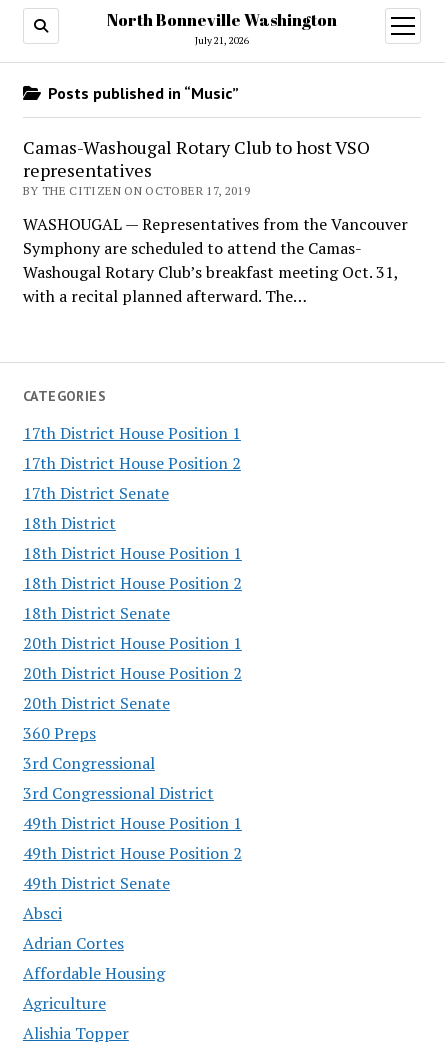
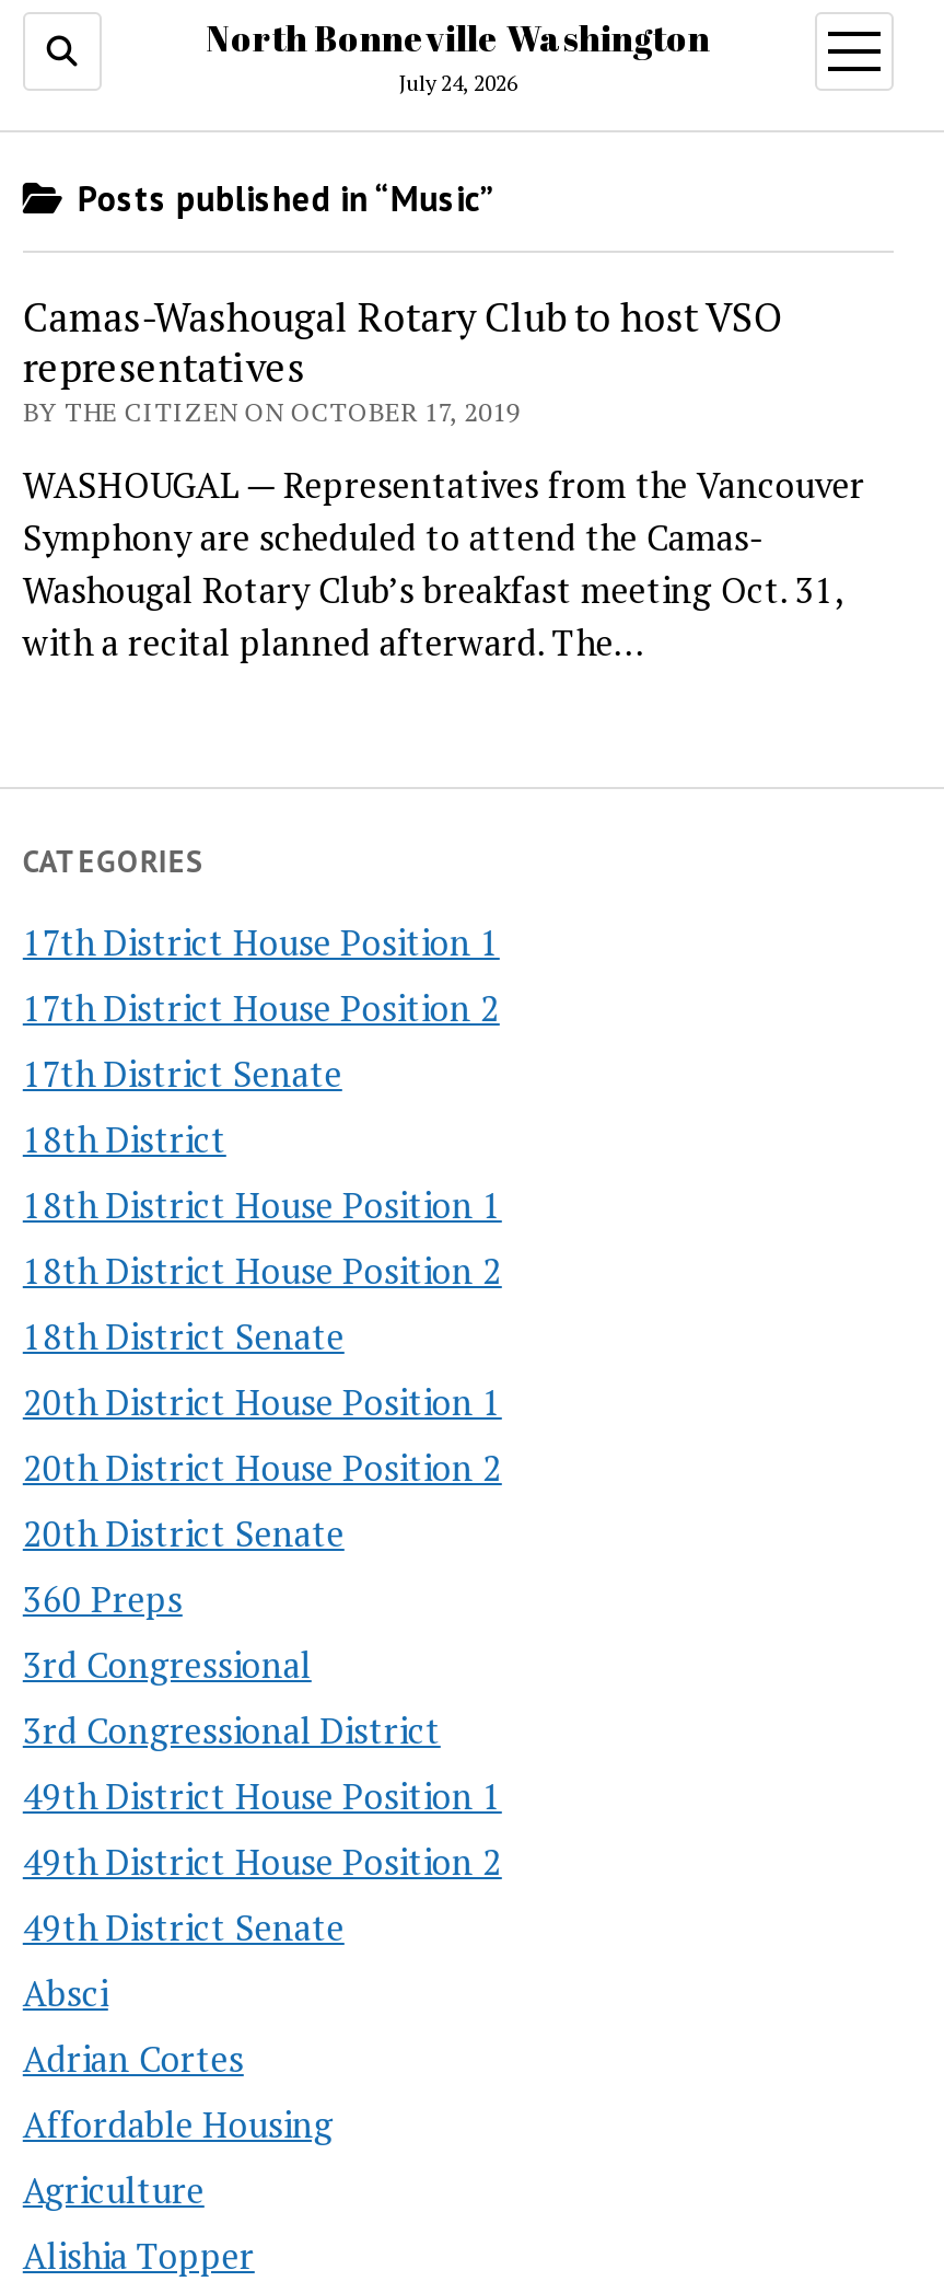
- July 21, 2026
+ July 24, 2026
